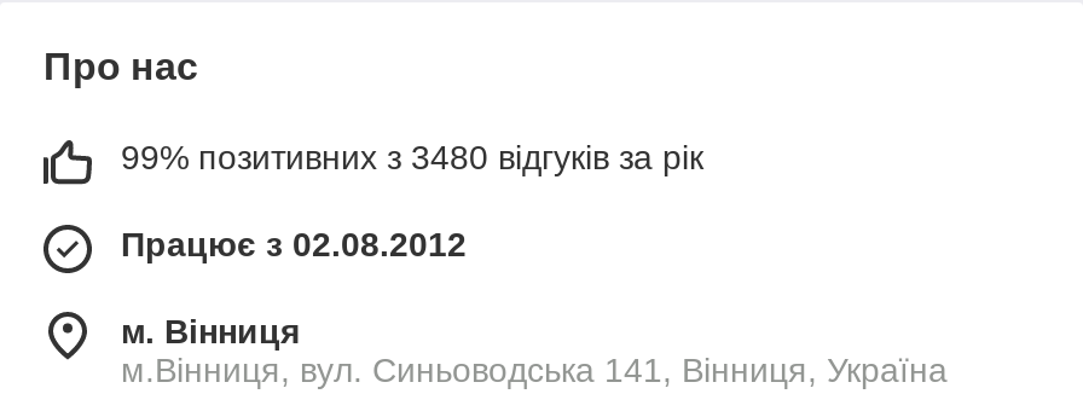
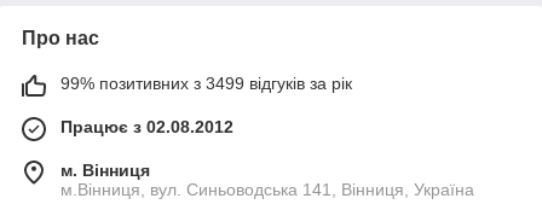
- 99% позитивних з 3480 відгуків за рік
+ 99% позитивних з 3499 відгуків за рік
